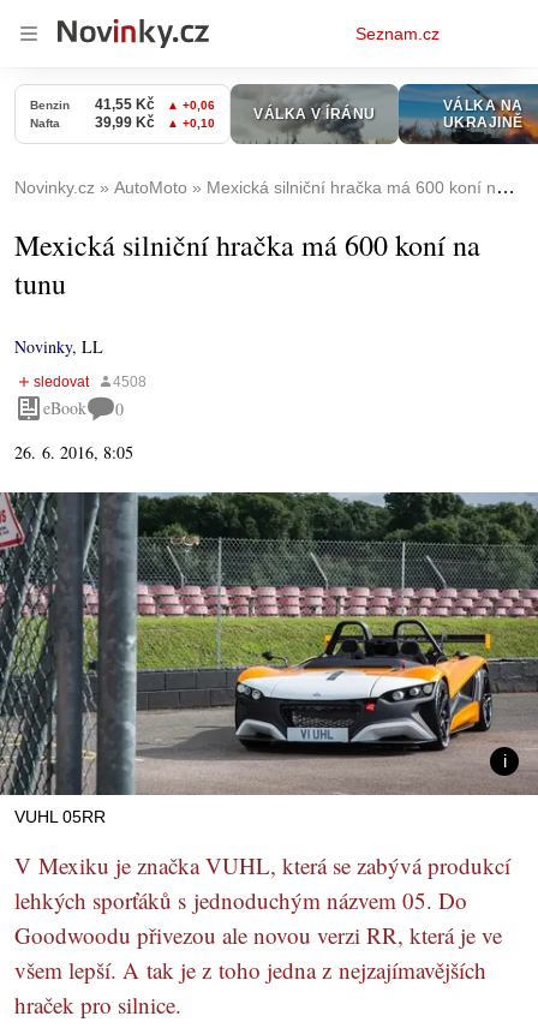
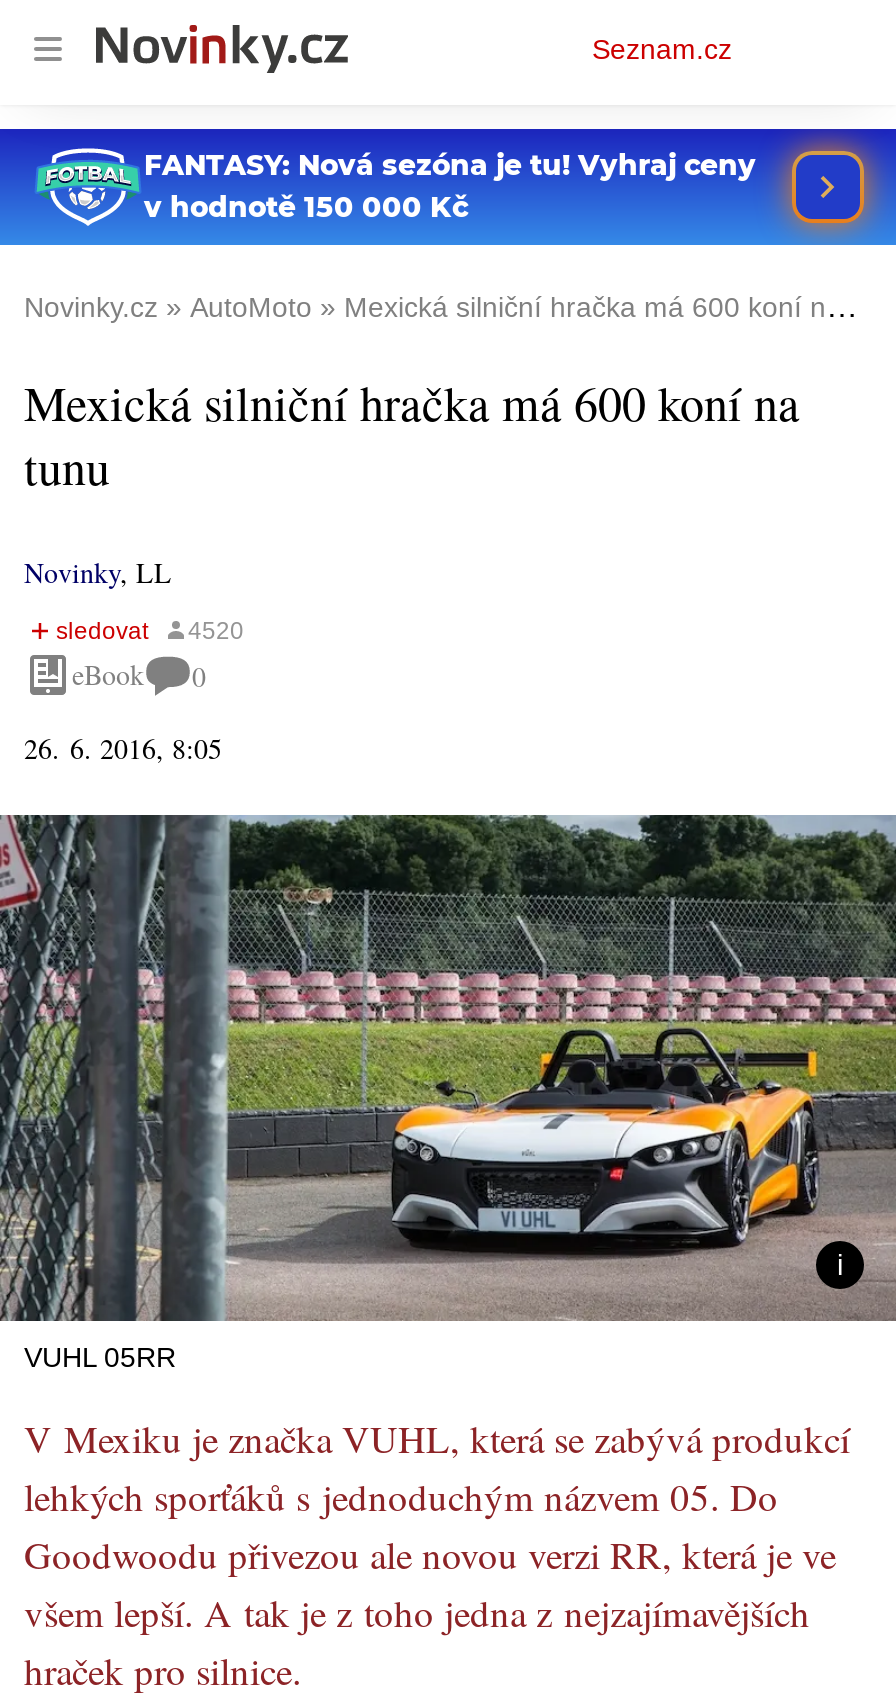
- [image]
+ [image]
